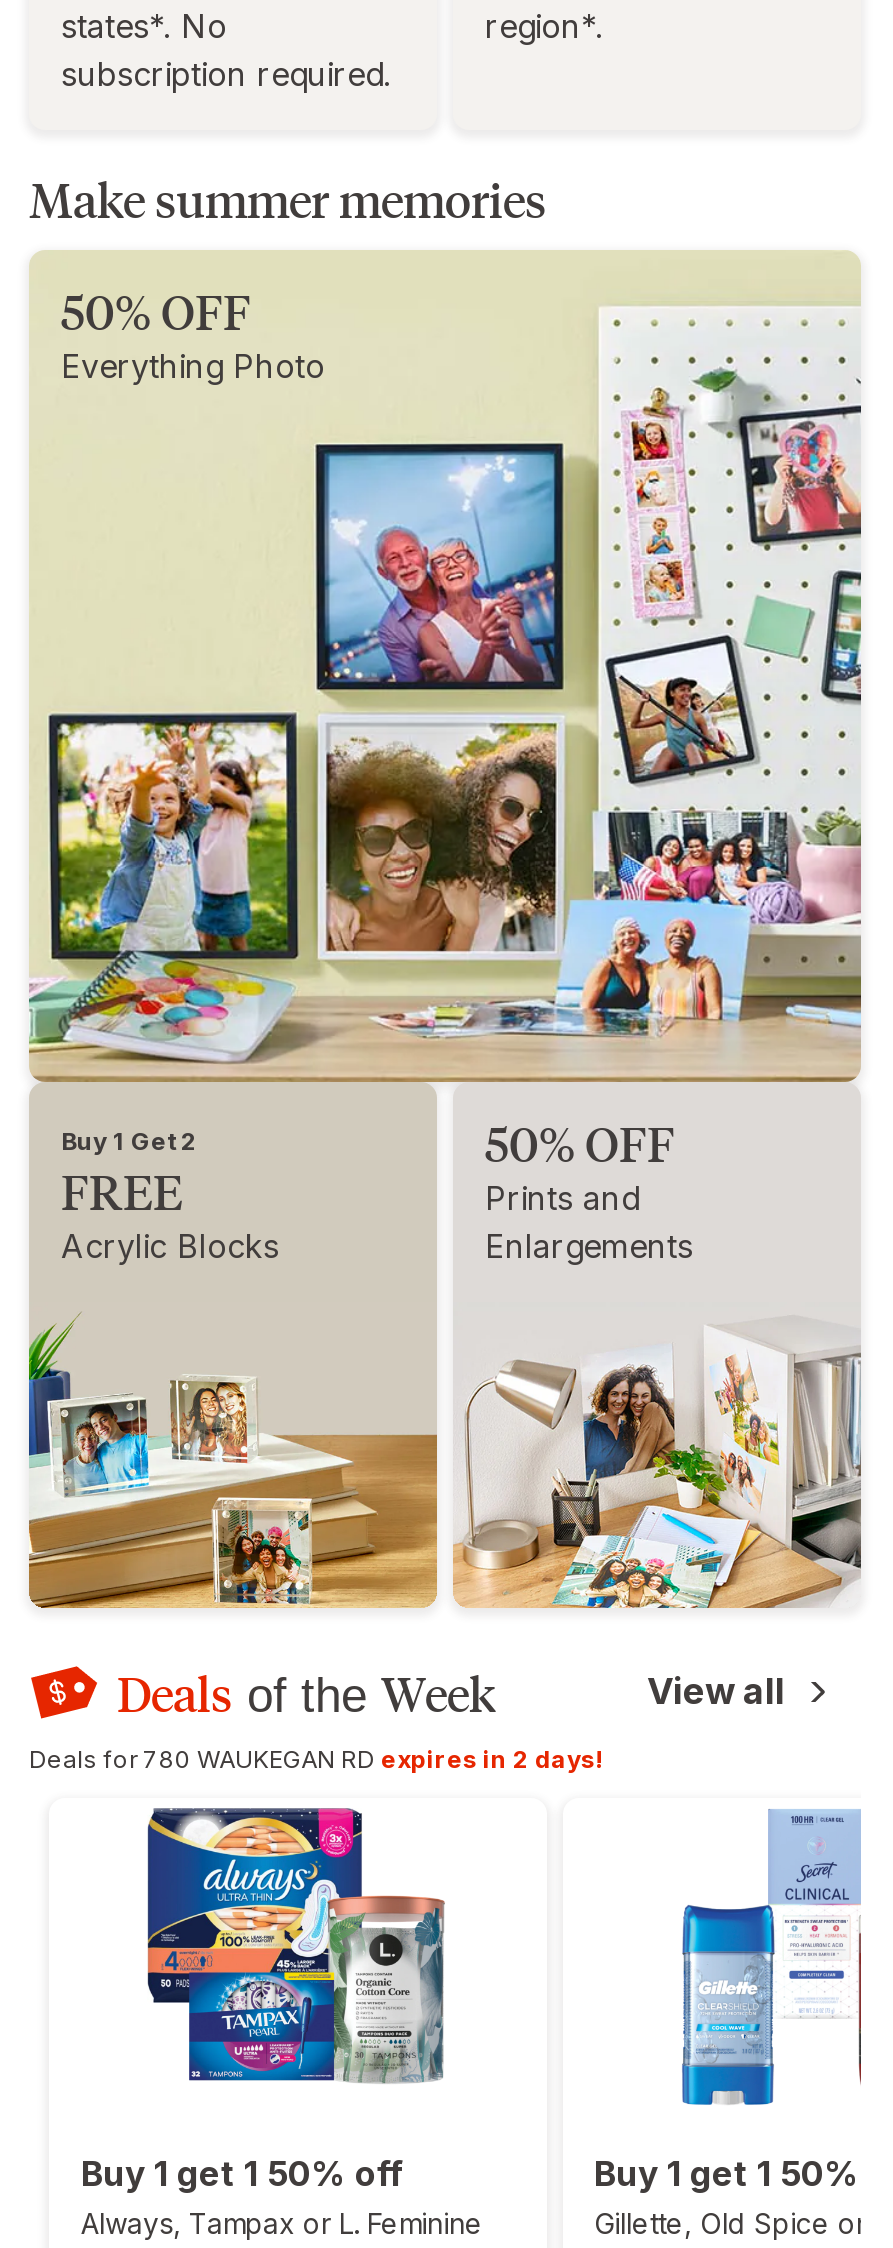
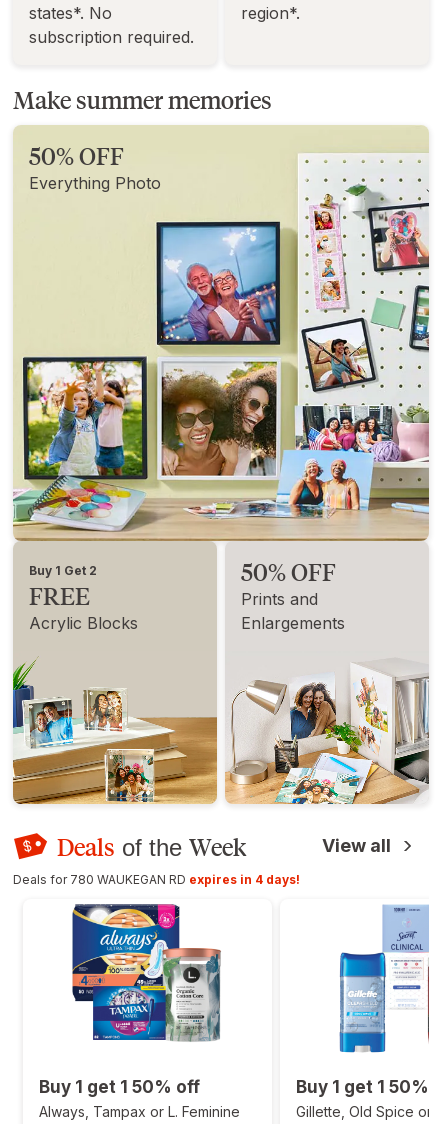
- Deals for 780 WAUKEGAN RD expires in 2 days!
+ Deals for 780 WAUKEGAN RD expires in 4 days!
